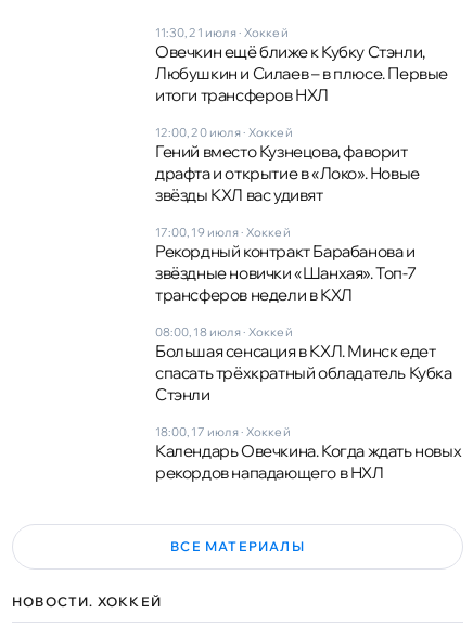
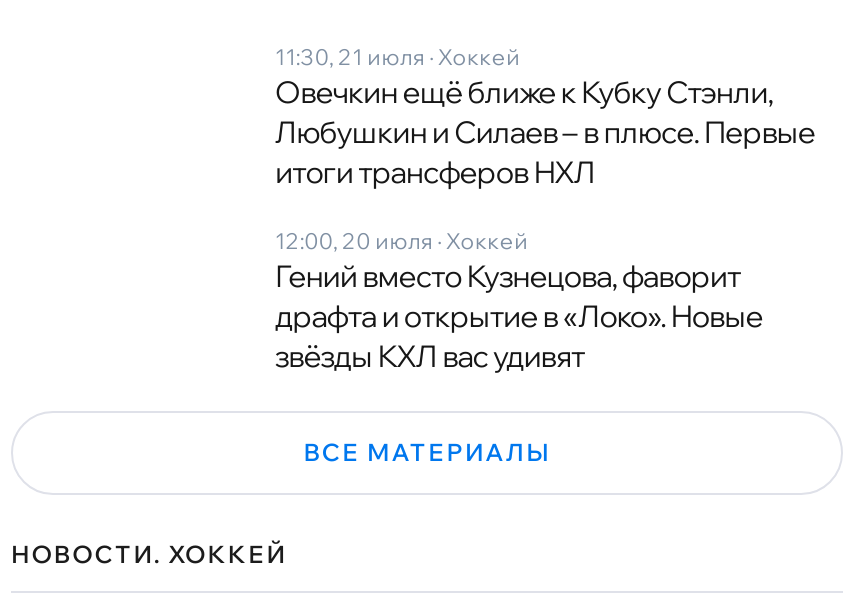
- 17:00, 19 июля · Хоккей
- Рекордный контракт Барабанова и
- звёздные новички «Шанхая». Топ-7
- трансферов недели в КХЛ
- 08:00, 18 июля · Хоккей
- Большая сенсация в КХЛ. Минск едет
- спасать трёхкратный обладатель Кубка
- Стэнли
- 18:00, 17 июля · Хоккей
- Календарь Овечкина. Когда ждать новых
- рекордов нападающего в НХЛ
